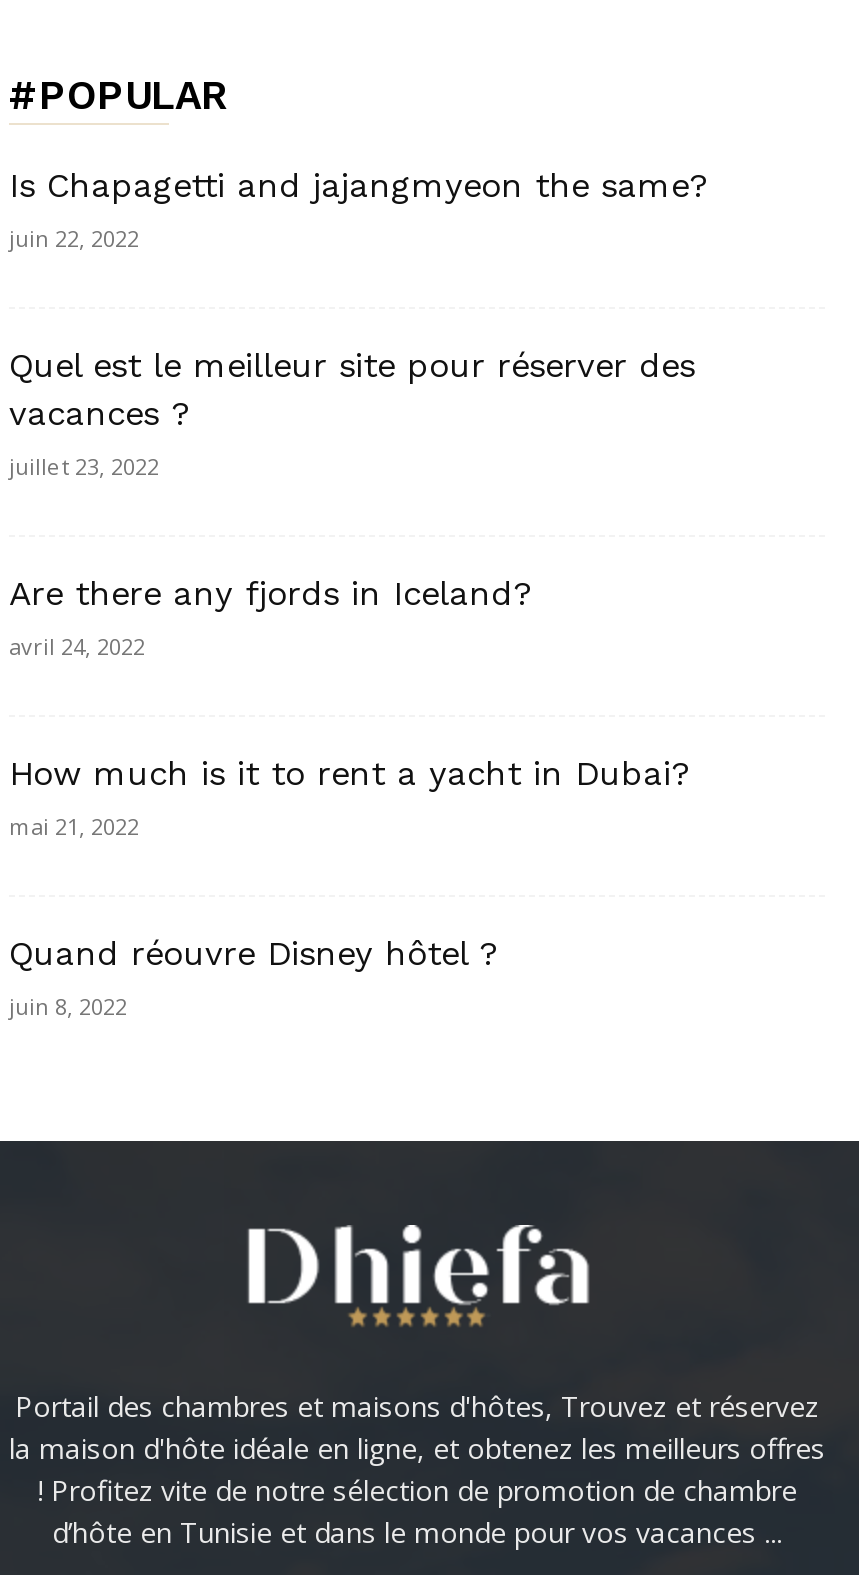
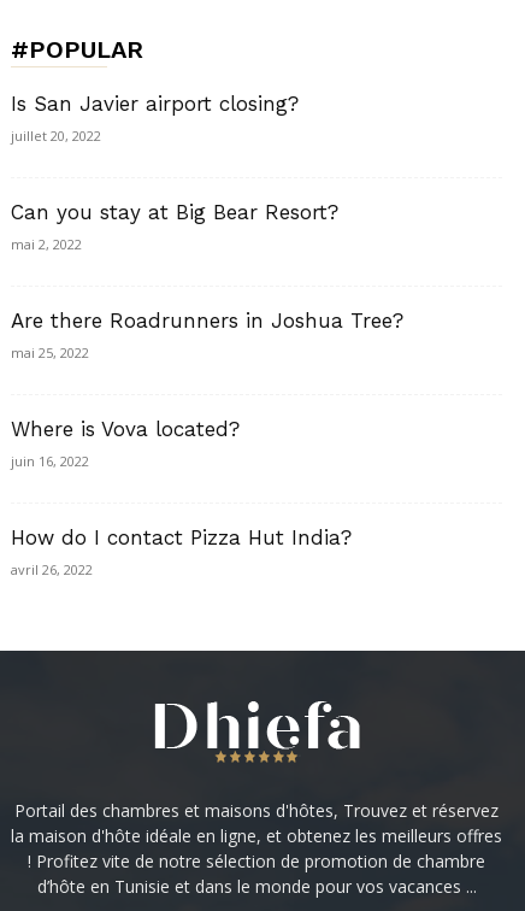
- Is Chapagetti and jajangmyeon the same?
- juin 22, 2022
+ Is San Javier airport closing?
+ juillet 20, 2022

- Quel est le meilleur site pour réserver des
- vacances ?
- juillet 23, 2022
+ Can you stay at Big Bear Resort?
+ mai 2, 2022

- Are there any fjords in Iceland?
- avril 24, 2022
+ Are there Roadrunners in Joshua Tree?
+ mai 25, 2022

- How much is it to rent a yacht in Dubai?
- mai 21, 2022
+ Where is Vova located?
+ juin 16, 2022

- Quand réouvre Disney hôtel ?
- juin 8, 2022
+ How do I contact Pizza Hut India?
+ avril 26, 2022
